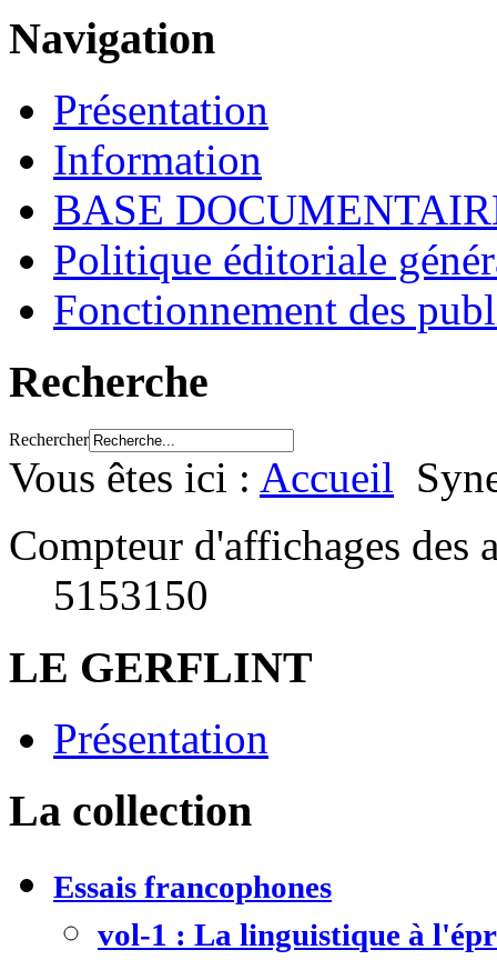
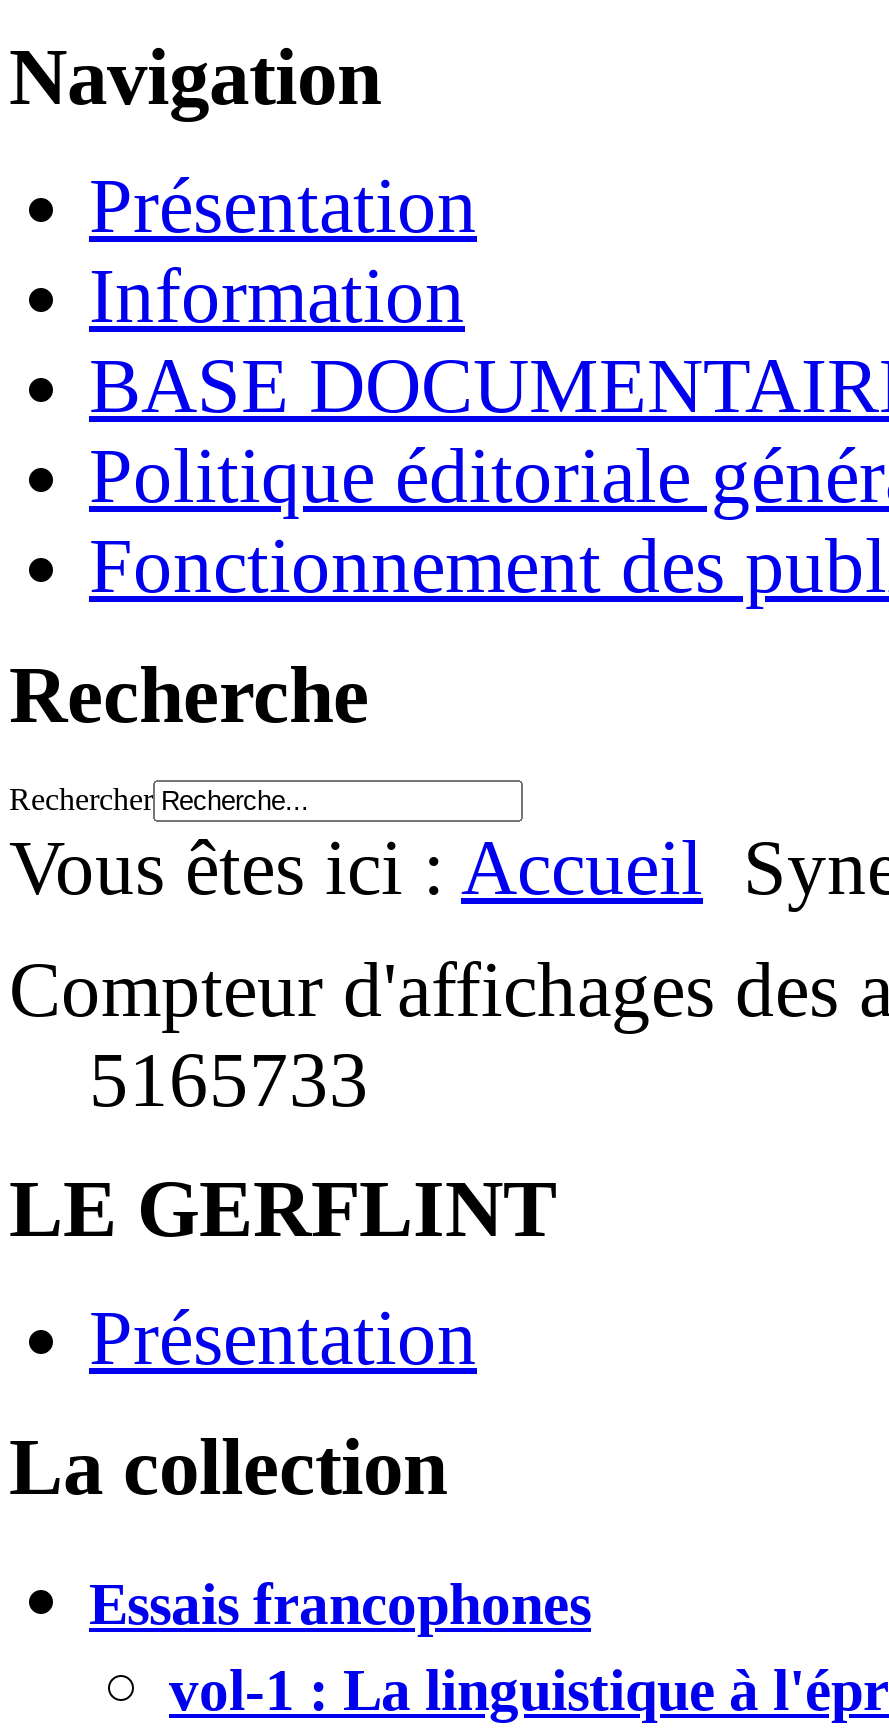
- 5153150
+ 5165733
